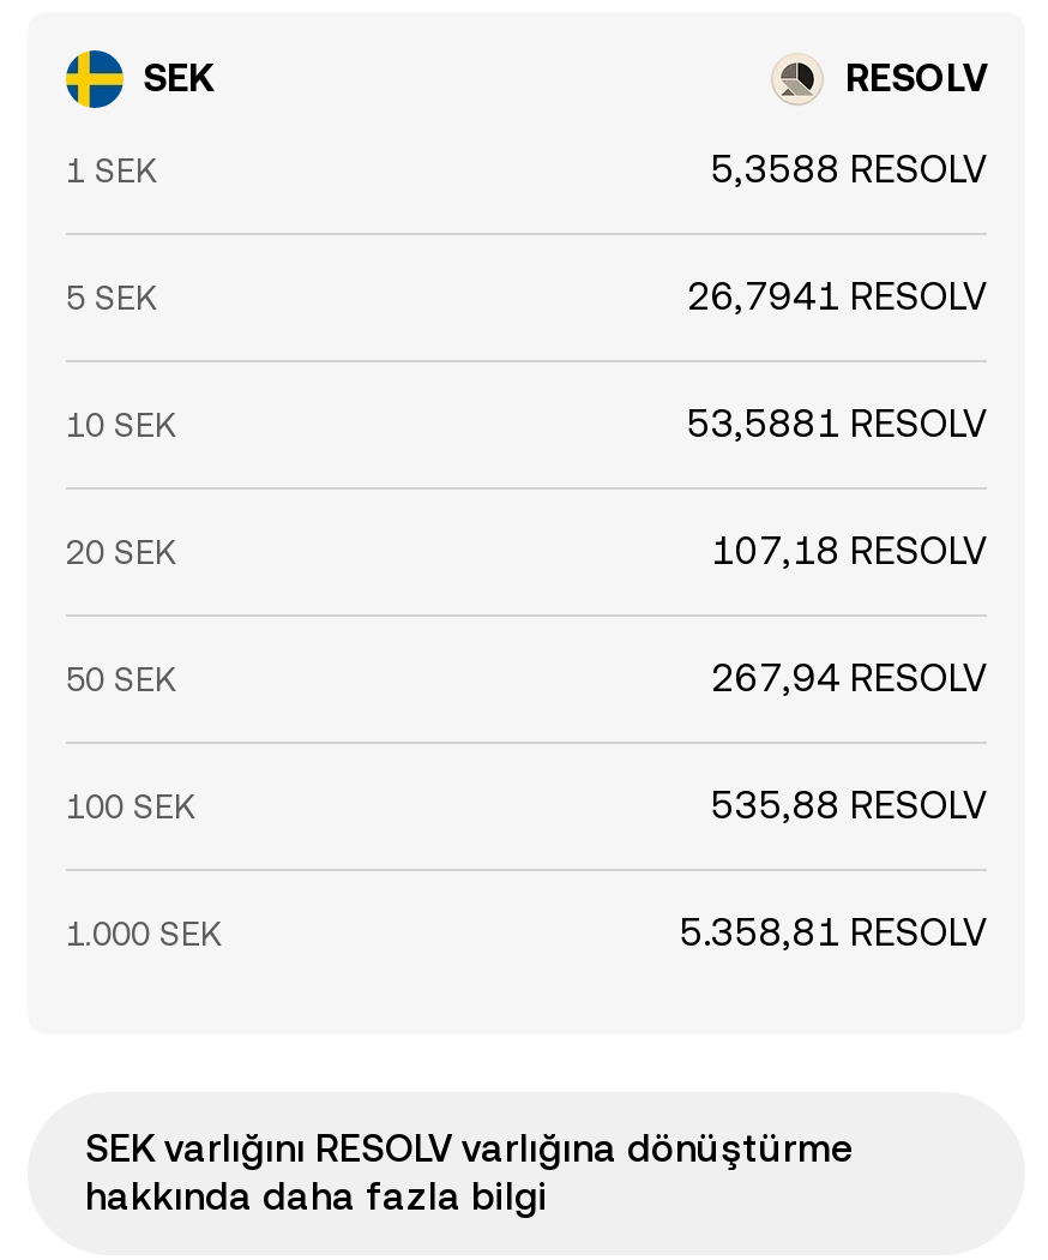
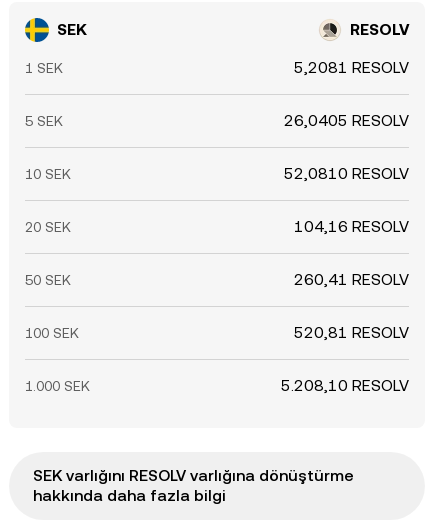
- 5,3588 RESOLV
+ 5,2081 RESOLV

- 26,7941 RESOLV
+ 26,0405 RESOLV

- 53,5881 RESOLV
+ 52,0810 RESOLV

- 107,18 RESOLV
+ 104,16 RESOLV

- 267,94 RESOLV
+ 260,41 RESOLV

- 535,88 RESOLV
+ 520,81 RESOLV

- 5.358,81 RESOLV
+ 5.208,10 RESOLV
